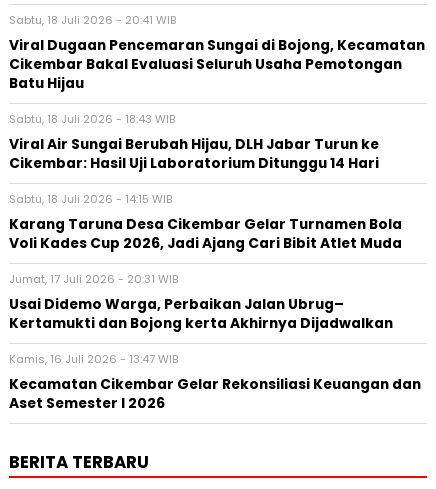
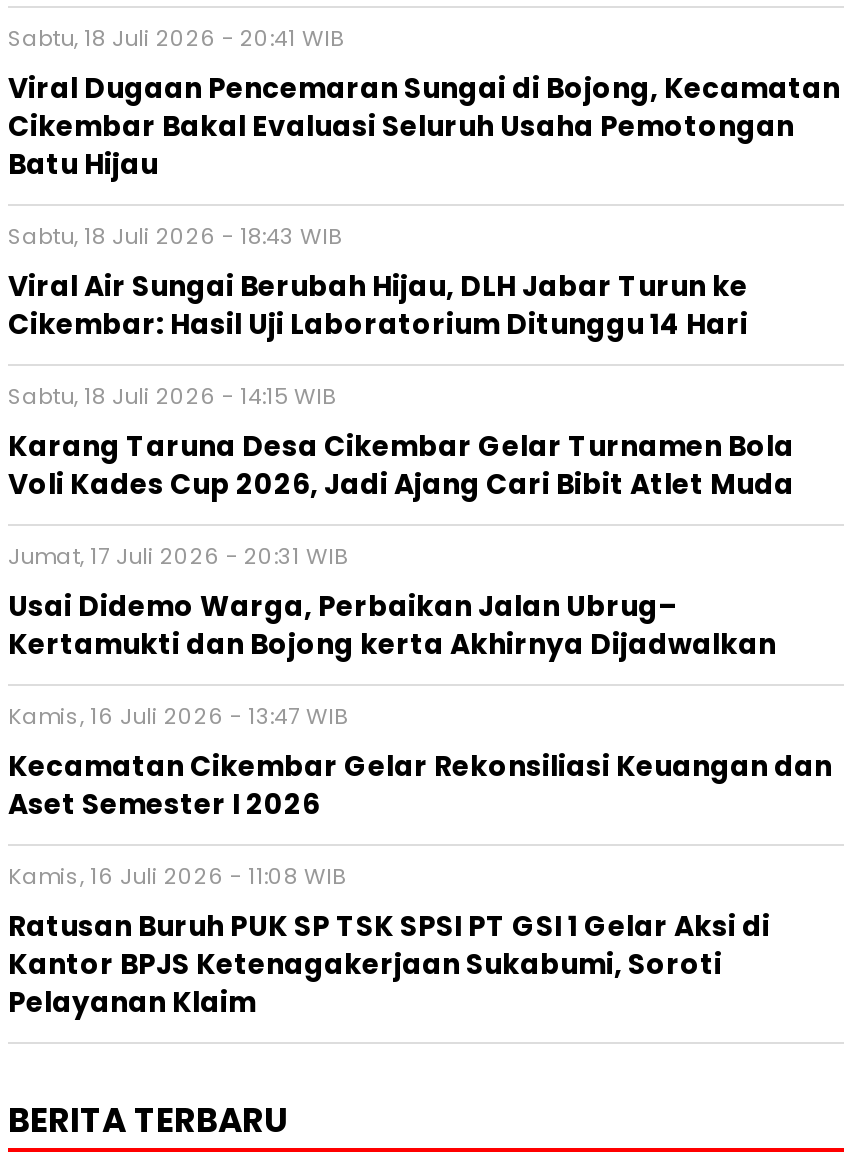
+ Kamis, 16 Juli 2026 - 11:08 WIB
+ Ratusan Buruh PUK SP TSK SPSI PT GSI 1 Gelar Aksi di
+ Kantor BPJS Ketenagakerjaan Sukabumi, Soroti
+ Pelayanan Klaim
